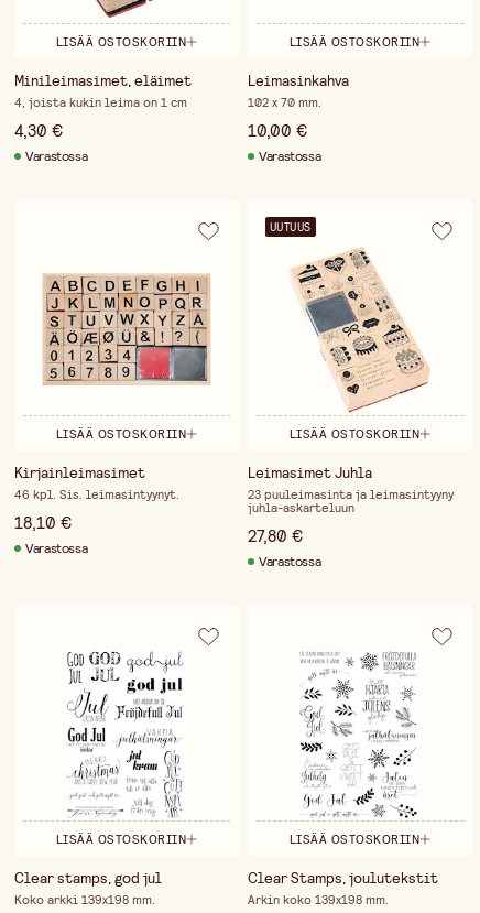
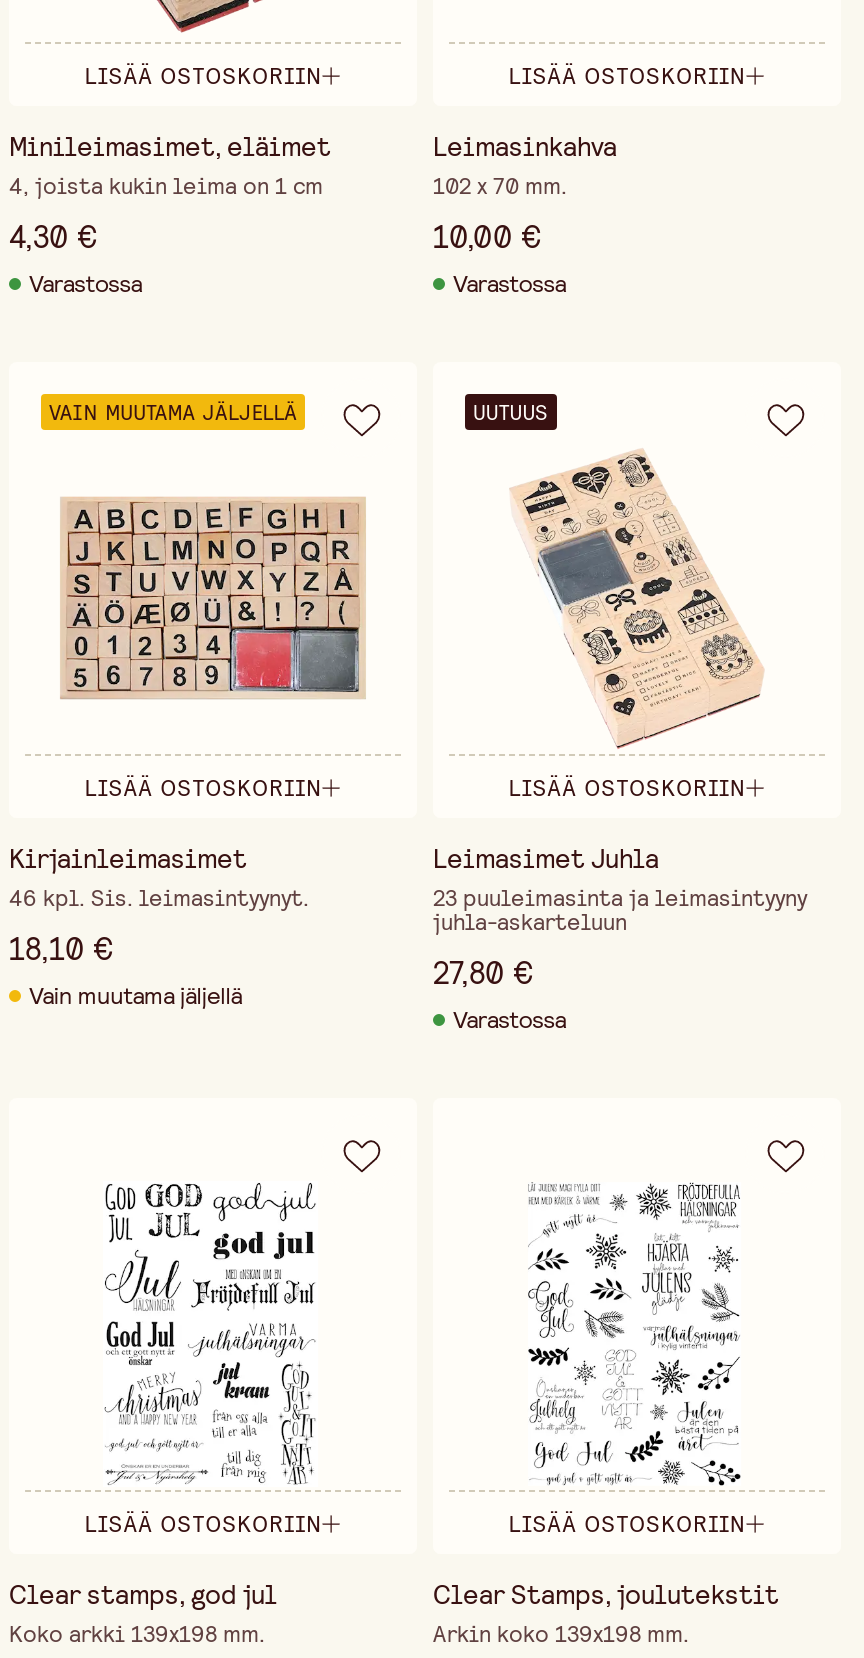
+ VAIN MUUTAMA JÄLJELLÄ

- Varastossa
+ Vain muutama jäljellä
